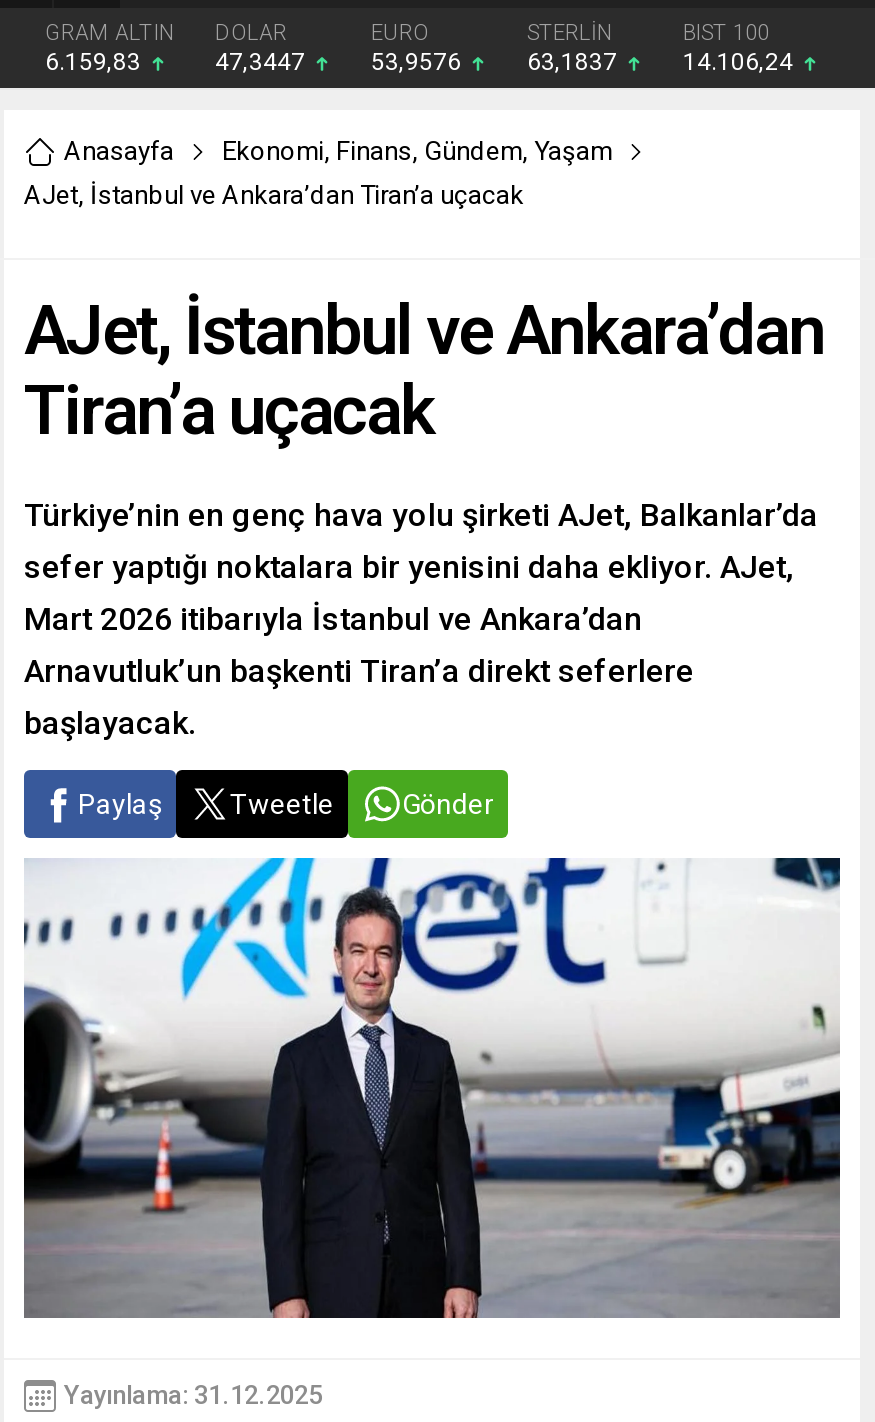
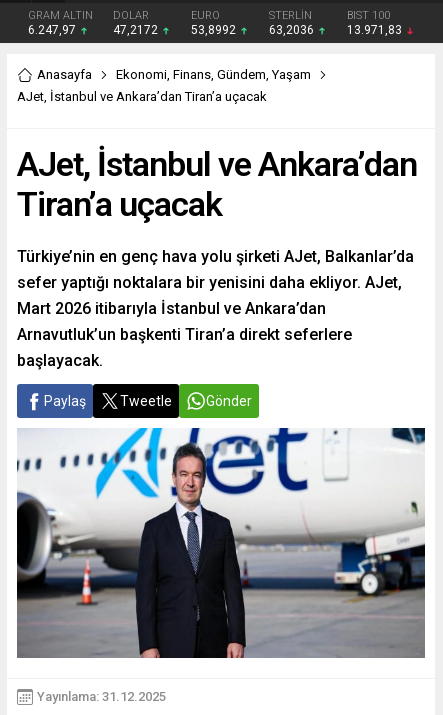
- 6.159,83
+ 6.247,97

- 47,3447
+ 47,2172

- 53,9576
+ 53,8992

- 63,1837
+ 63,2036

- 14.106,24
+ 13.971,83
